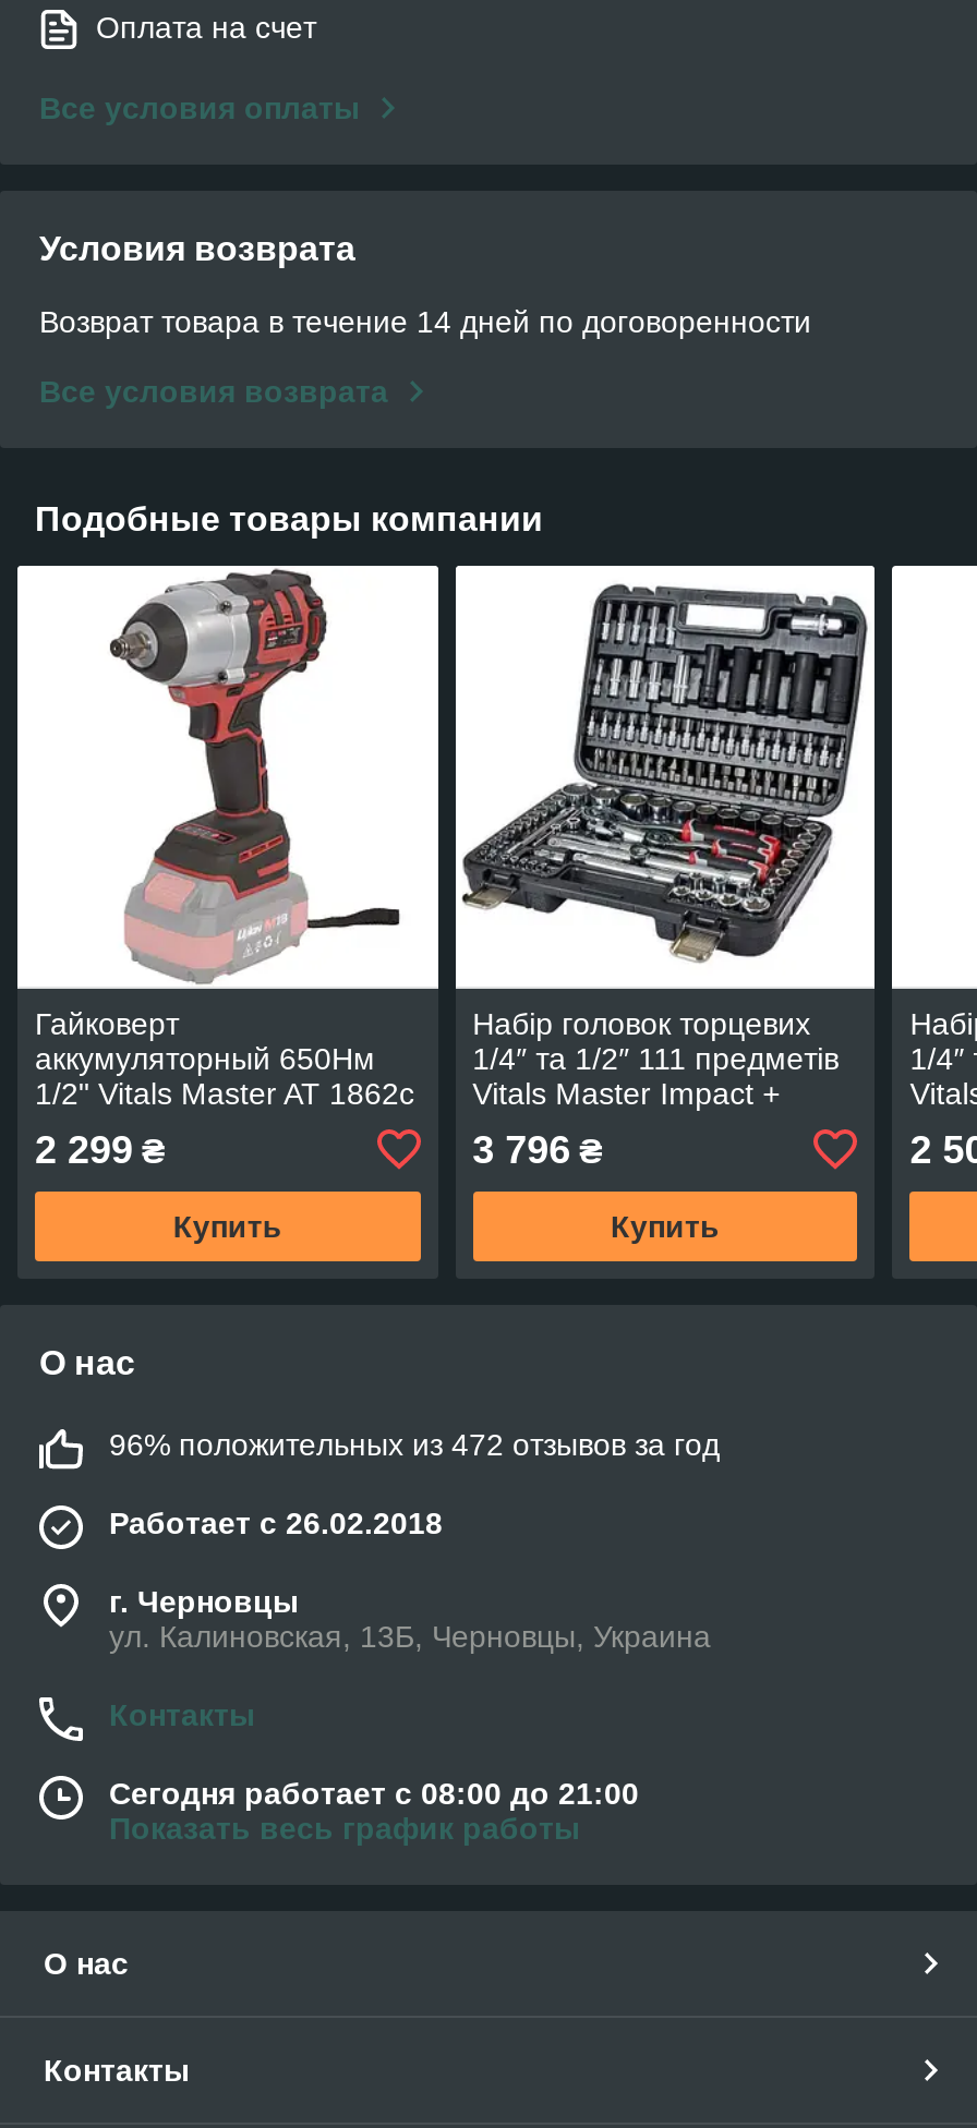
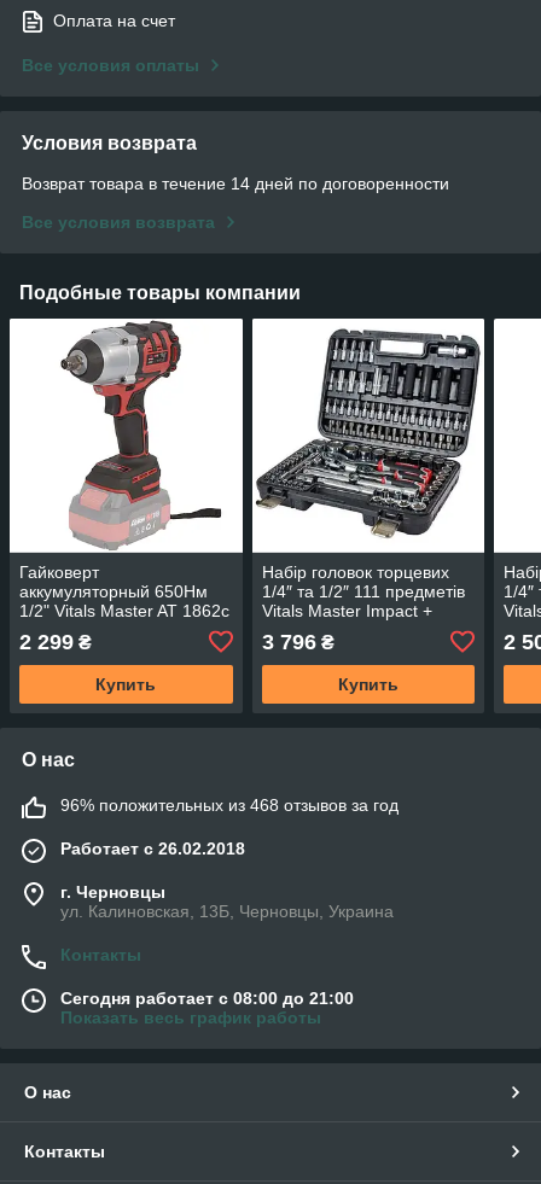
- 96% положительных из 472 отзывов за год
+ 96% положительных из 468 отзывов за год
